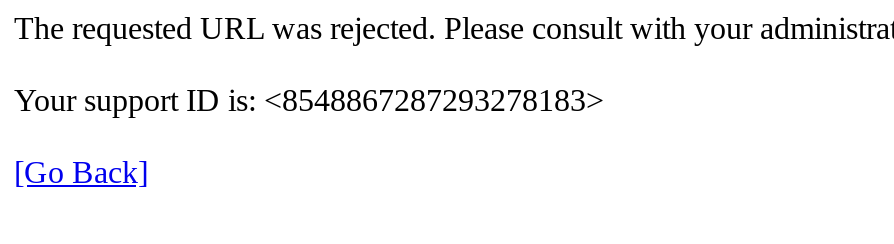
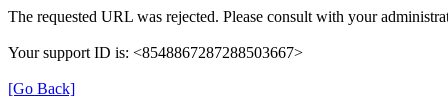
- Your support ID is: <8548867287293278183>
+ Your support ID is: <8548867287288503667>
